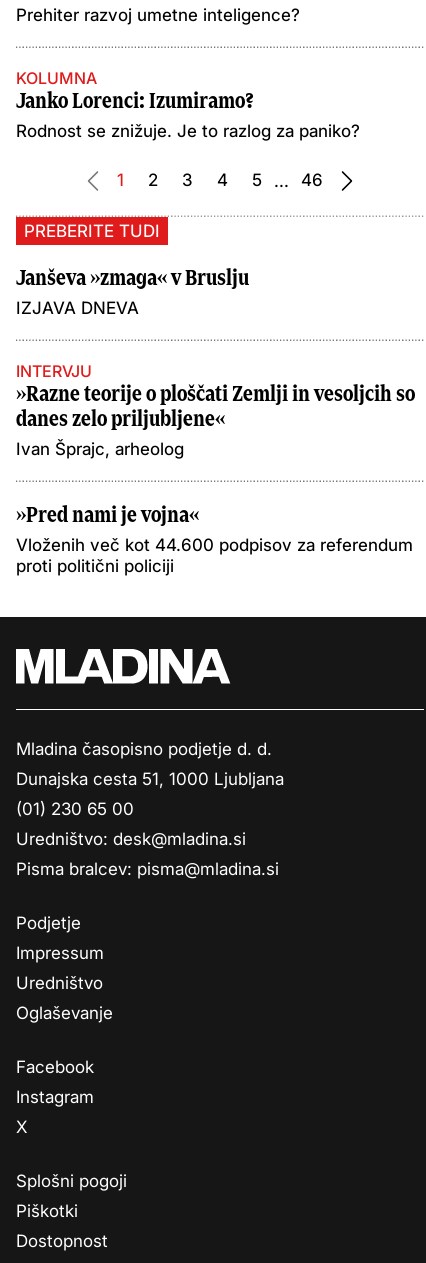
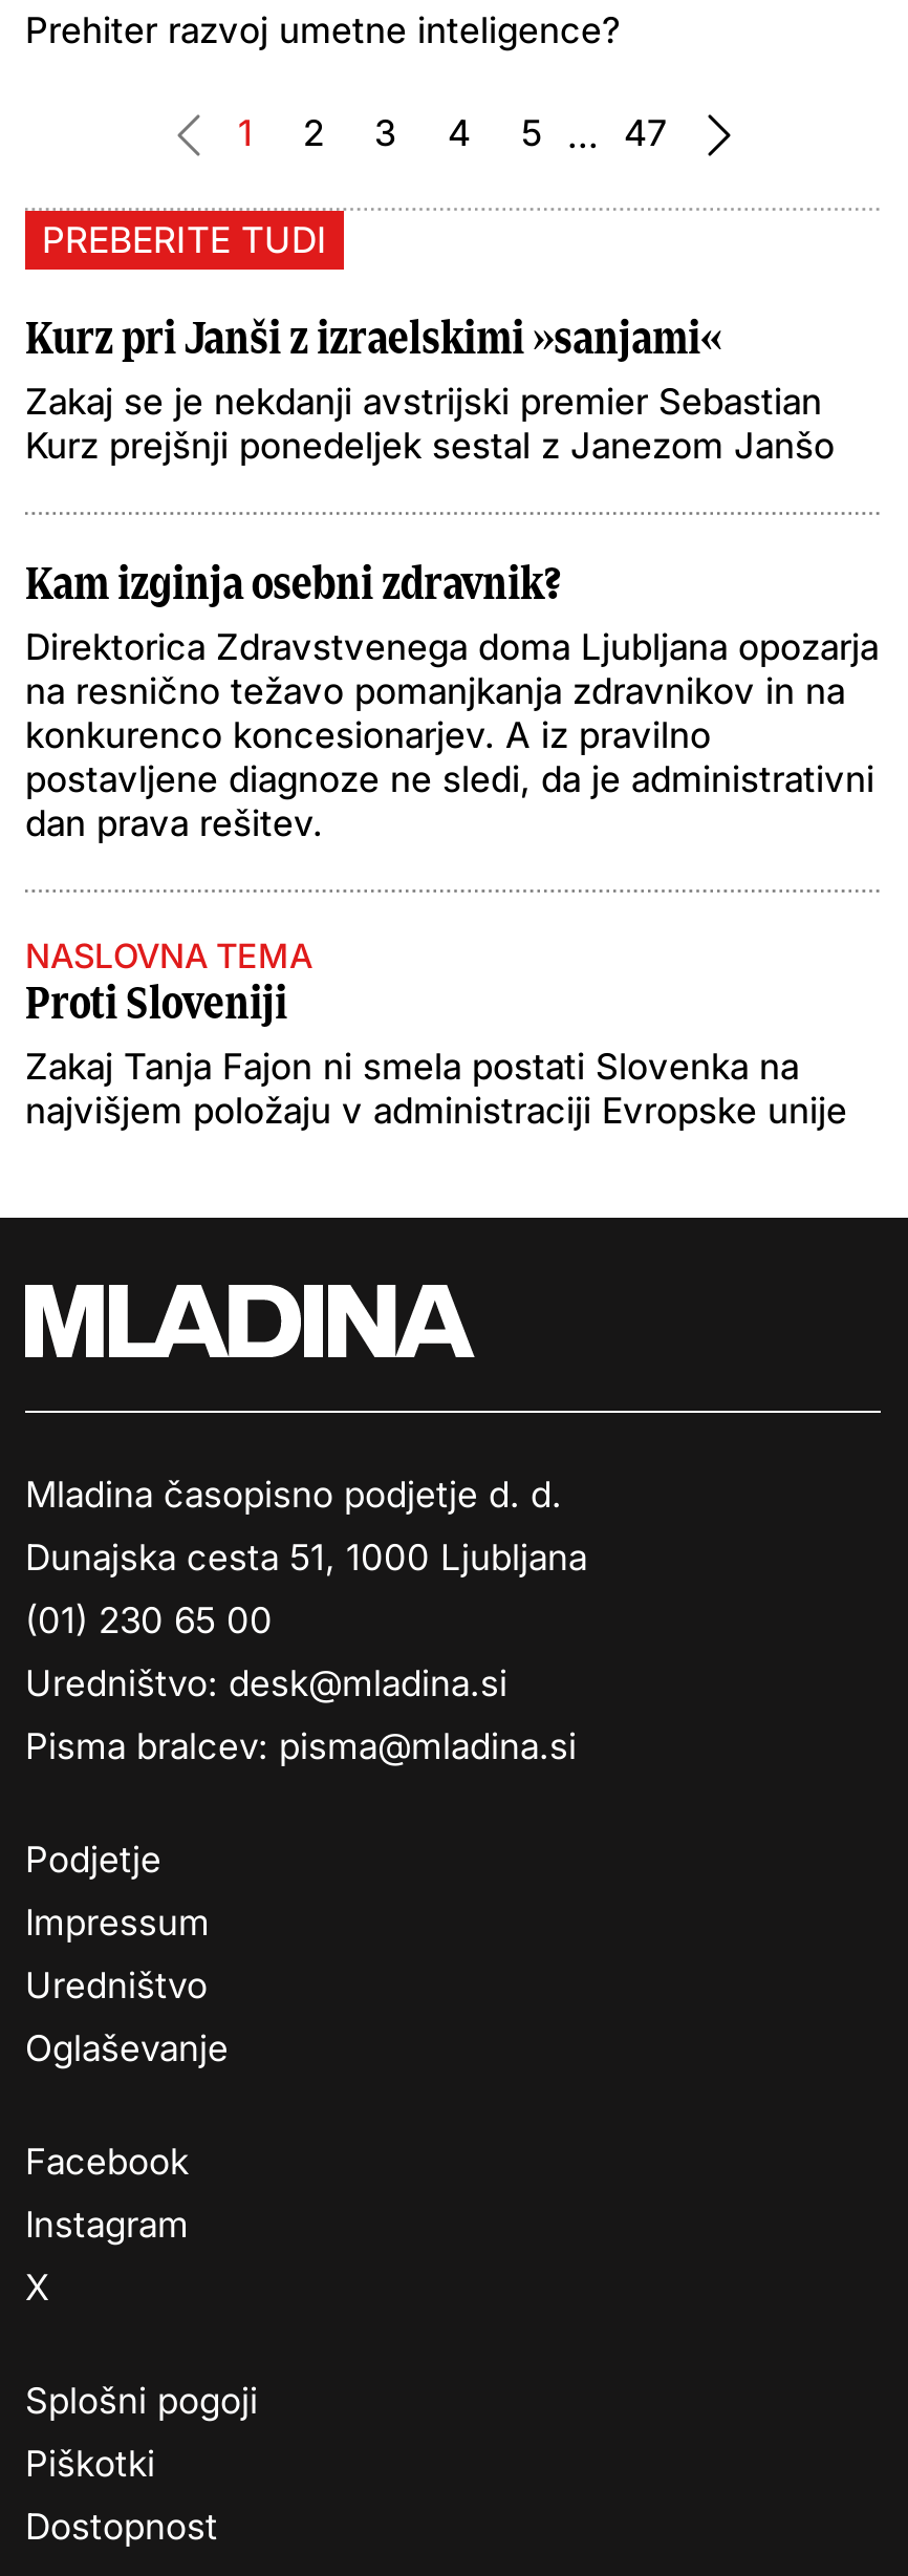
- KOLUMNA
- Janko Lorenci: Izumiramo?
- Rodnost se znižuje. Je to razlog za paniko?

moved up: 1 | 2 | 3 | 4 | PREBERITE TUDI

- 1 2 3 4 5 ... 46
+ 1 2 3 4 5 ... 47

- Janševa »zmaga« v Bruslju
- IZJAVA DNEVA
+ Kurz pri Janši z izraelskimi »sanjami«
+ Zakaj se je nekdanji avstrijski premier Sebastian
+ Kurz prejšnji ponedeljek sestal z Janezom Janšo

- INTERVJU
- »Razne teorije o ploščati Zemlji in vesoljcih so
- danes zelo priljubljene«
- Ivan Šprajc, arheolog
+ Kam izginja osebni zdravnik?
+ Direktorica Zdravstvenega doma Ljubljana opozarja
+ na resnično težavo pomanjkanja zdravnikov in na
+ konkurenco koncesionarjev. A iz pravilno
+ postavljene diagnoze ne sledi, da je administrativni
+ dan prava rešitev.

- »Pred nami je vojna«
- Vloženih več kot 44.600 podpisov za referendum
- proti politični policiji
+ NASLOVNA TEMA
+ Proti Sloveniji
+ Zakaj Tanja Fajon ni smela postati Slovenka na
+ najvišjem položaju v administraciji Evropske unije
